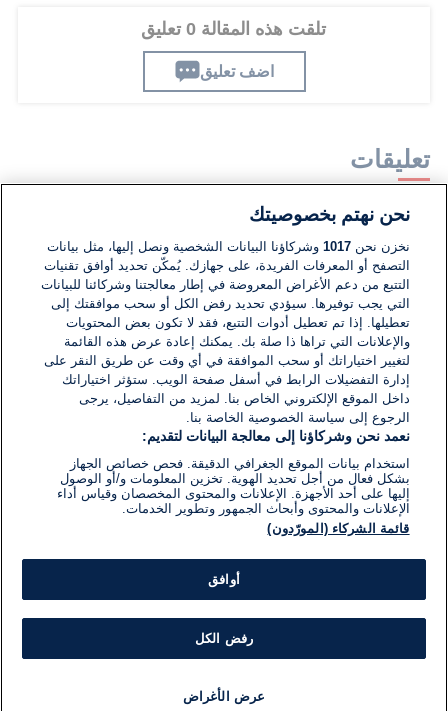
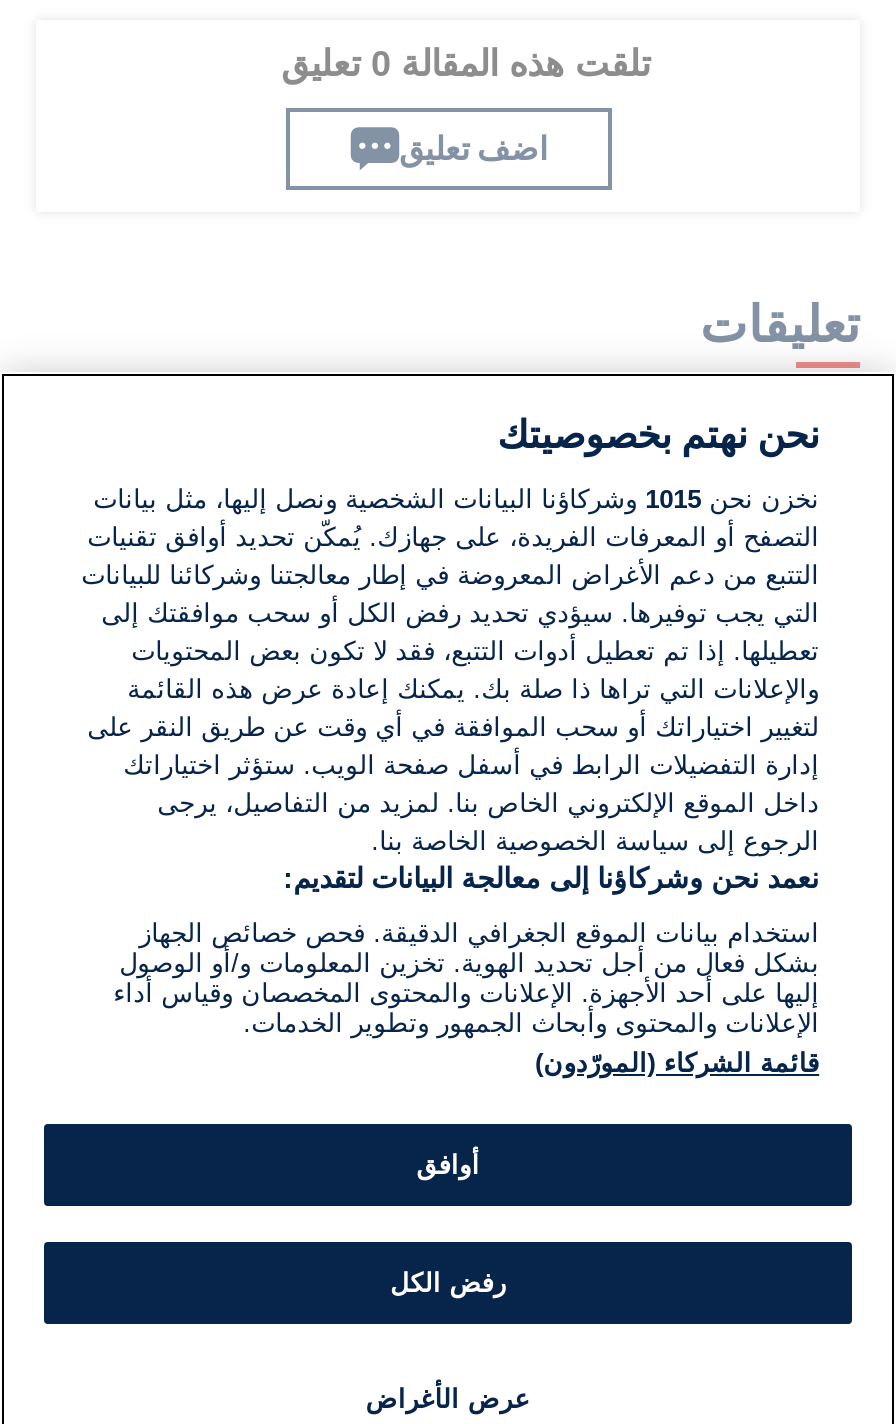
- نخزن نحن 1017 وشركاؤنا البيانات الشخصية ونصل إليها، مثل بيانات
+ نخزن نحن 1015 وشركاؤنا البيانات الشخصية ونصل إليها، مثل بيانات
